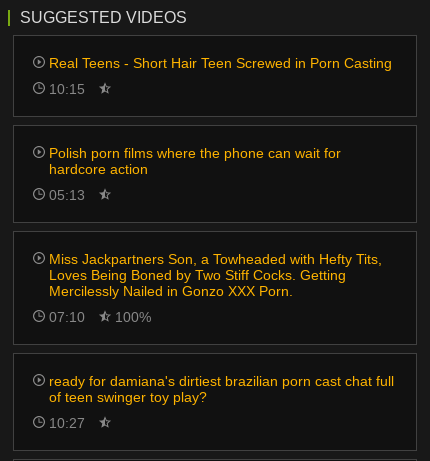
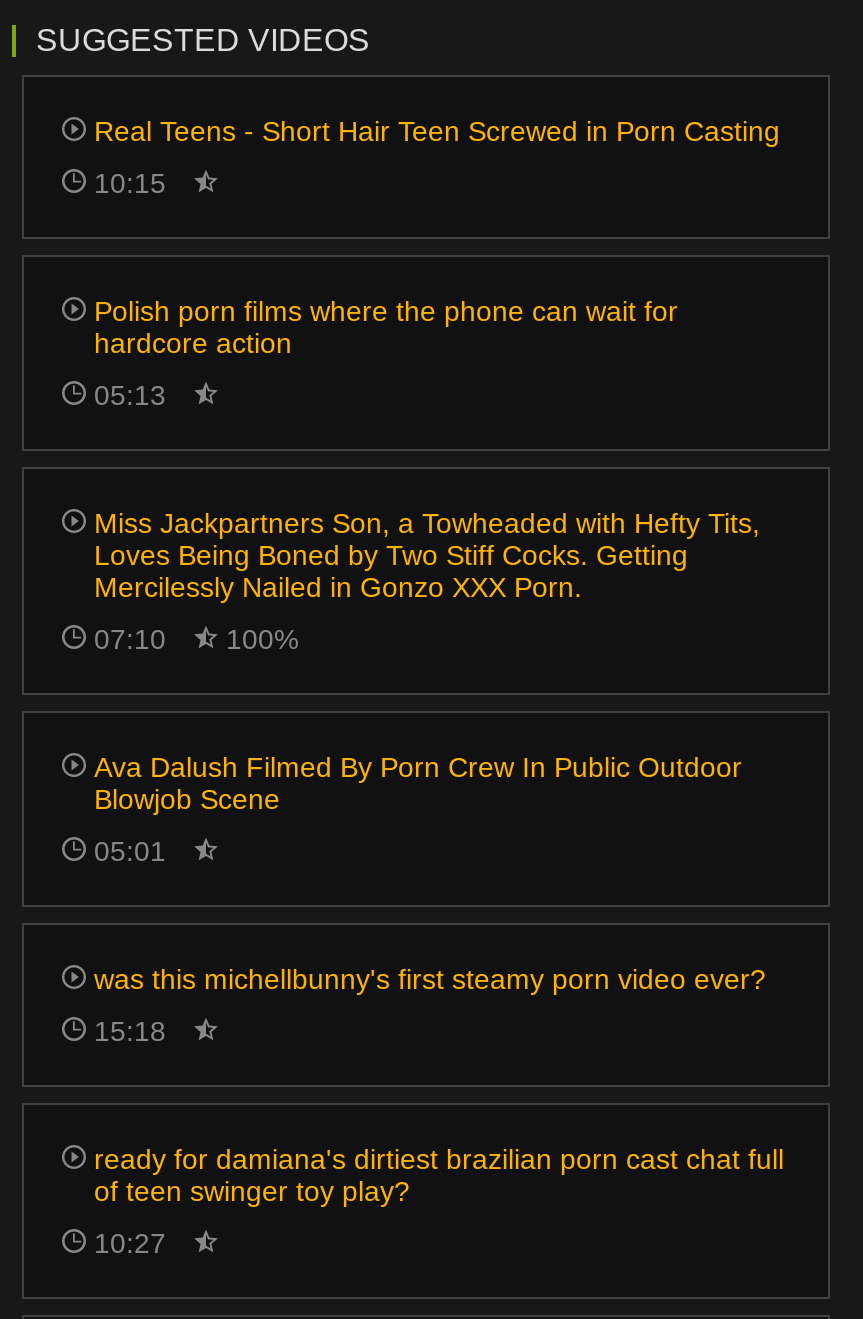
+ Ava Dalush Filmed By Porn Crew In Public Outdoor
+ Blowjob Scene
+ 05:01

+ was this michellbunny's first steamy porn video ever?
+ 15:18
